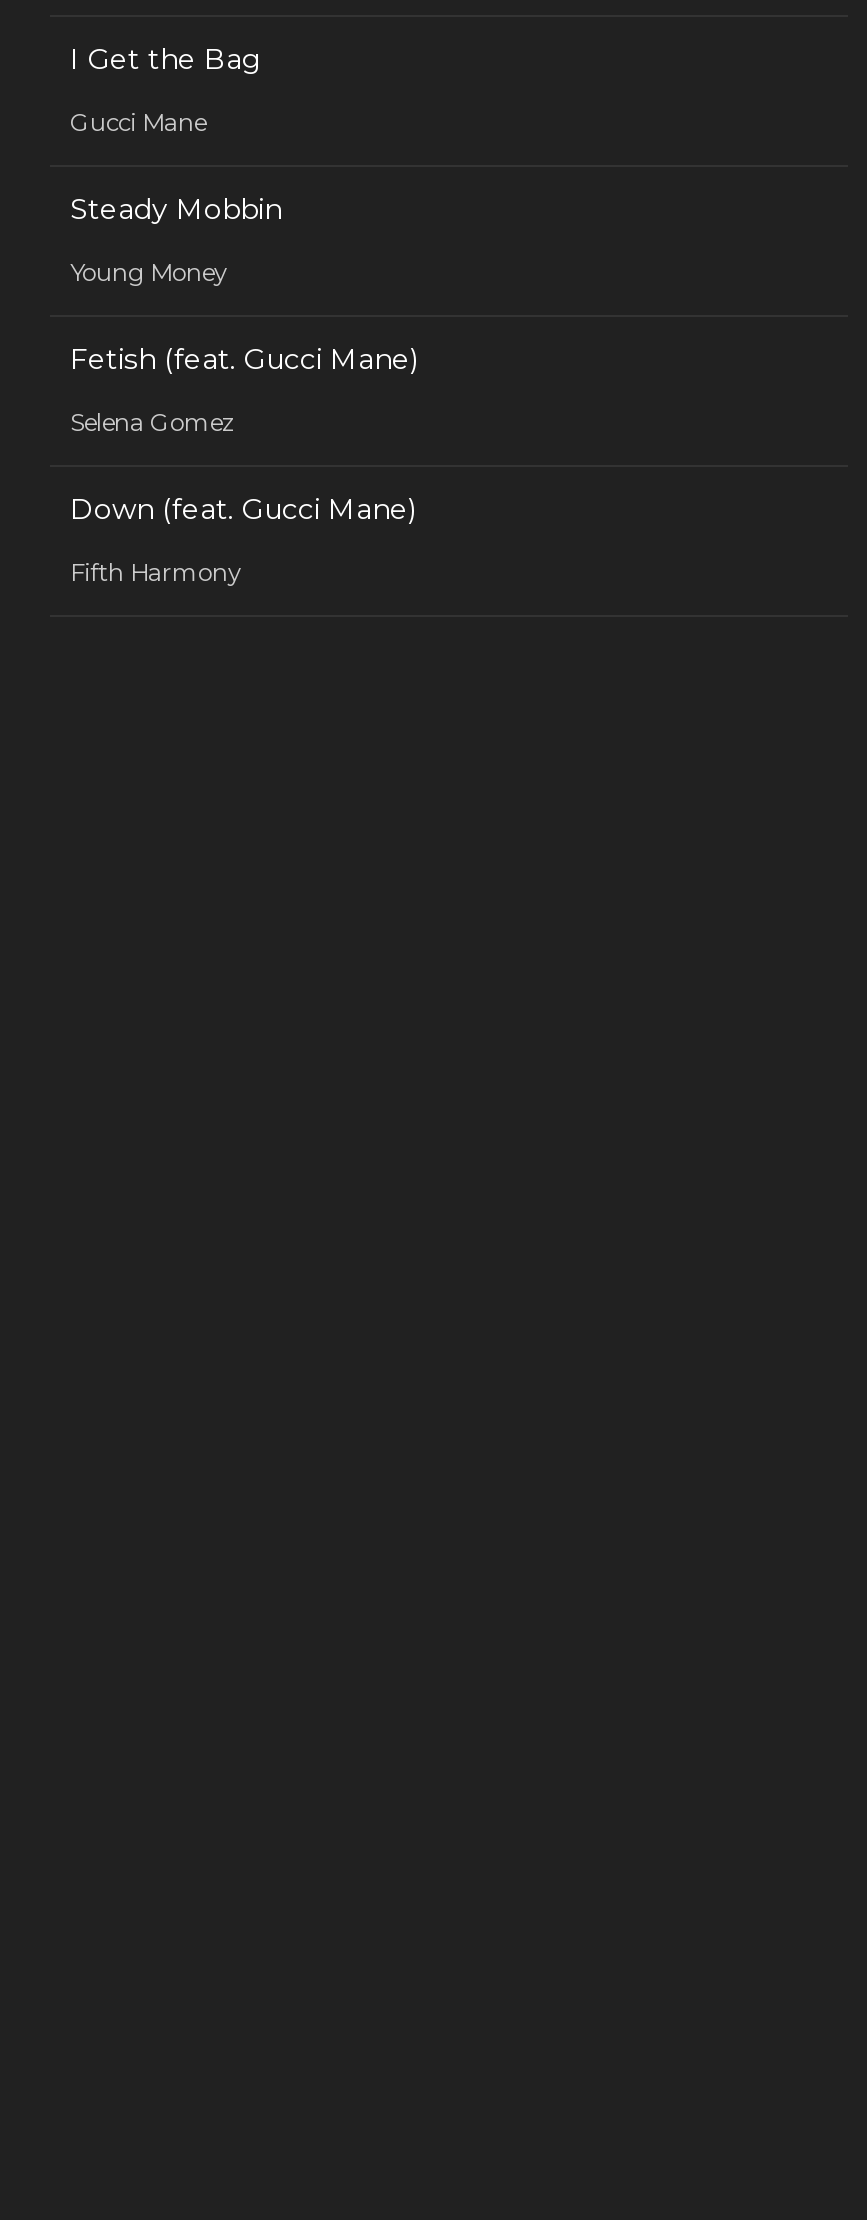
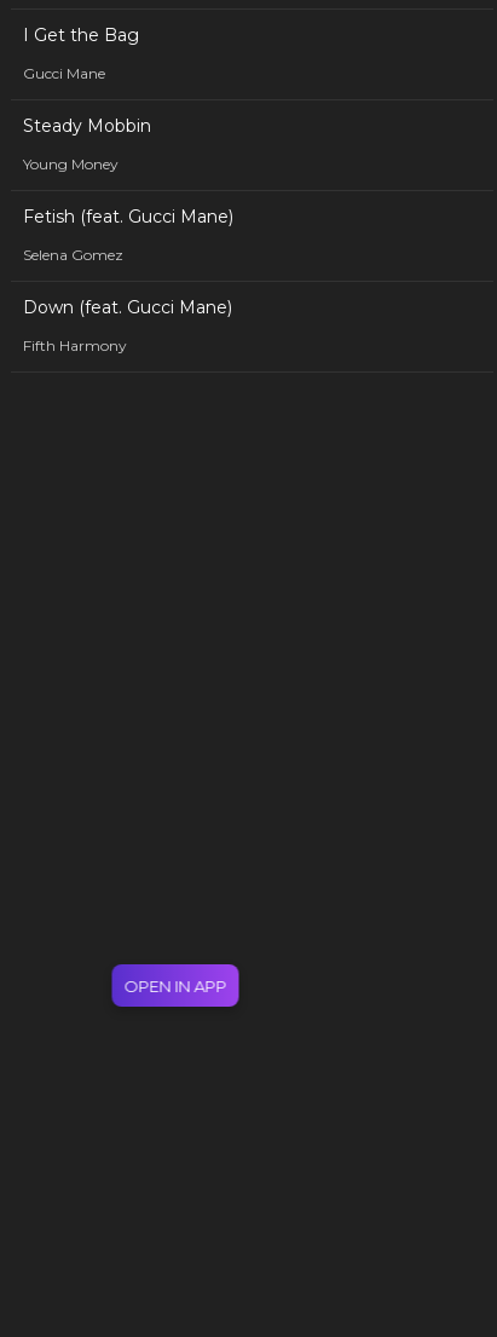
+ OPEN IN APP
